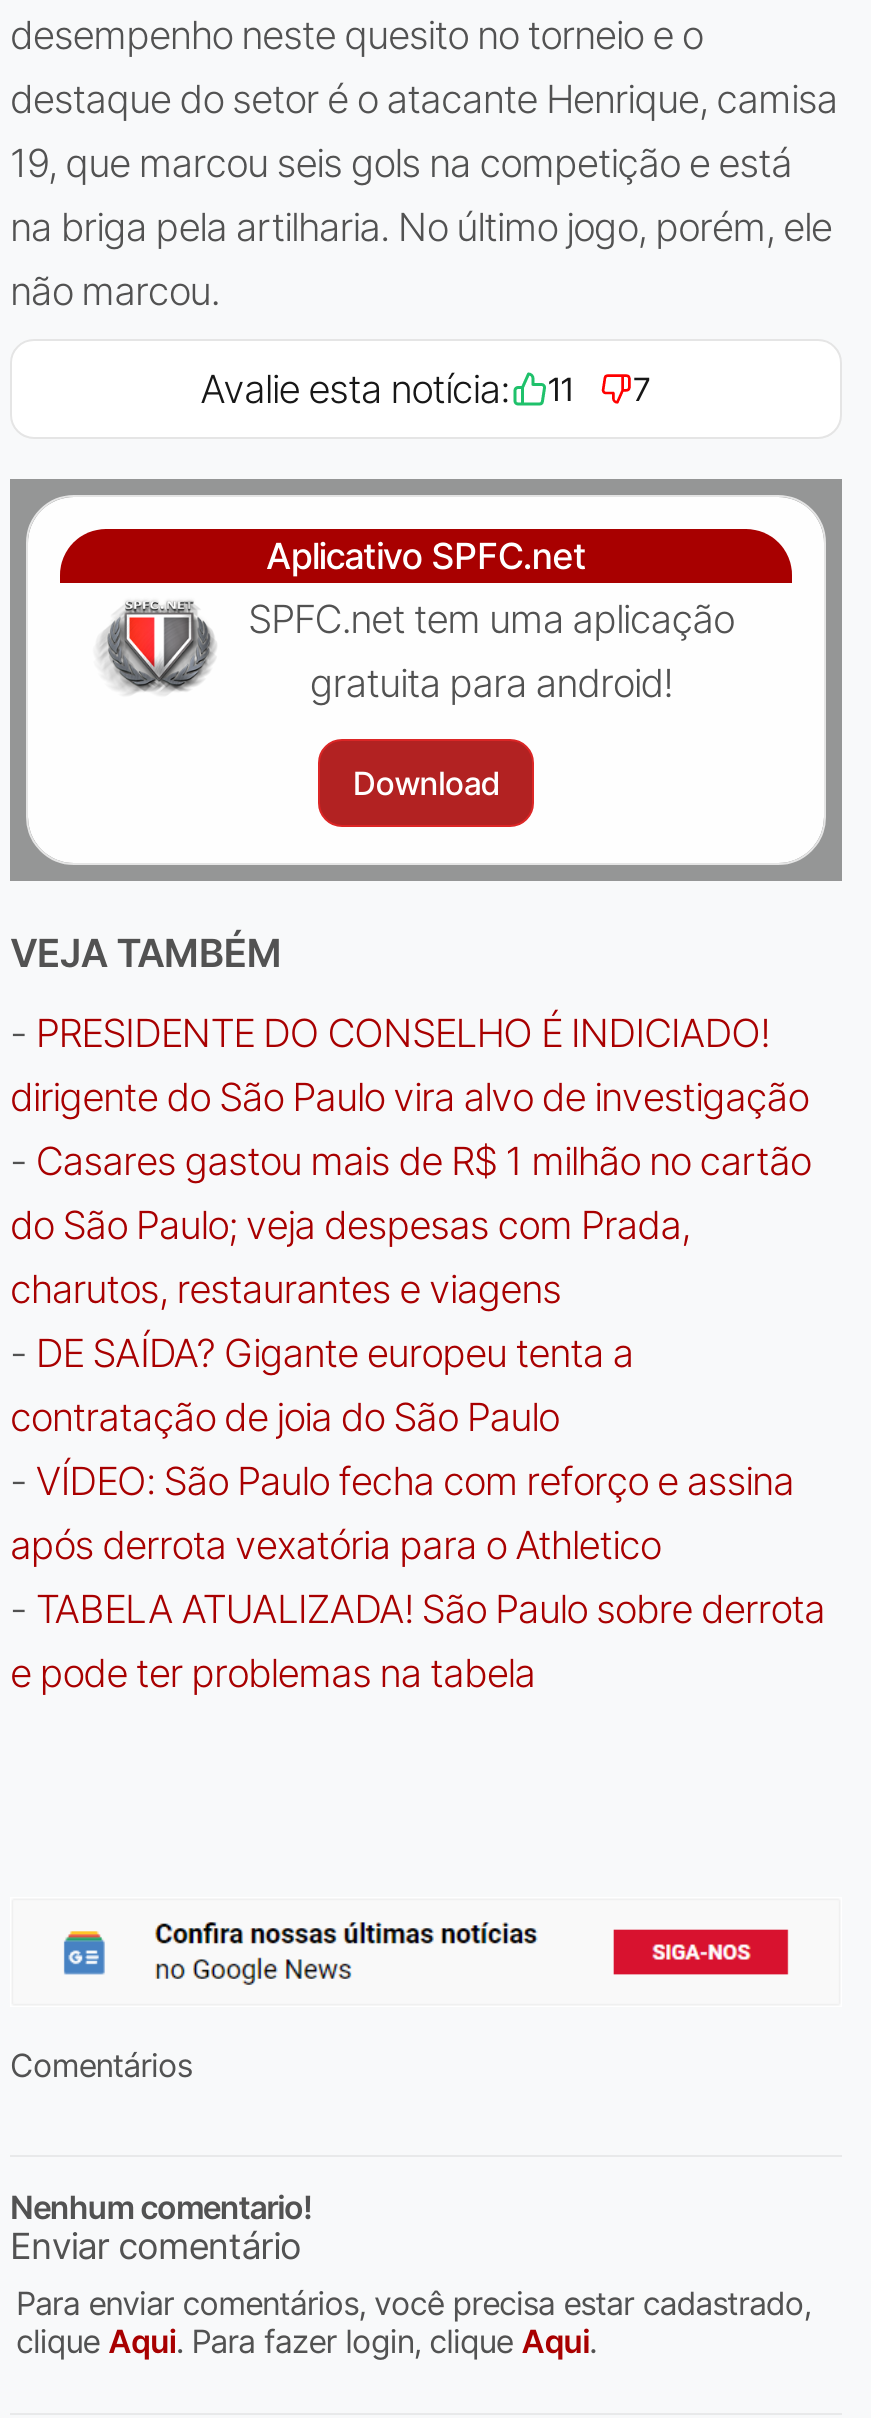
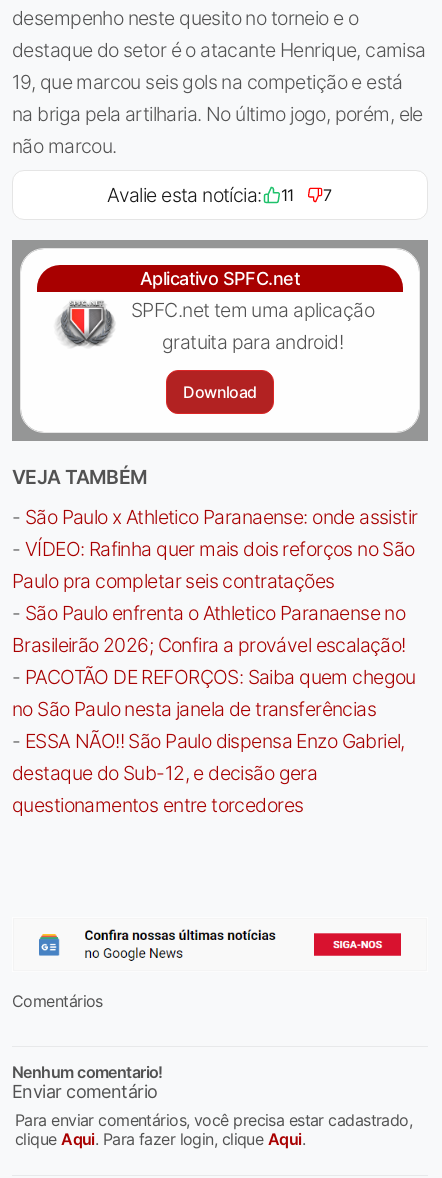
- - PRESIDENTE DO CONSELHO É INDICIADO!
- dirigente do São Paulo vira alvo de investigação
- - Casares gastou mais de R$ 1 milhão no cartão
- do São Paulo; veja despesas com Prada,
- charutos, restaurantes e viagens
- - DE SAÍDA? Gigante europeu tenta a
- contratação de joia do São Paulo
- - VÍDEO: São Paulo fecha com reforço e assina
- após derrota vexatória para o Athletico
- - TABELA ATUALIZADA! São Paulo sobre derrota
- e pode ter problemas na tabela
+ - São Paulo x Athletico Paranaense: onde assistir
+ - VÍDEO: Rafinha quer mais dois reforços no São
+ Paulo pra completar seis contratações
+ - São Paulo enfrenta o Athletico Paranaense no
+ Brasileirão 2026; Confira a provável escalação!
+ - PACOTÃO DE REFORÇOS: Saiba quem chegou
+ no São Paulo nesta janela de transferências
+ - ESSA NÃO!! São Paulo dispensa Enzo Gabriel,
+ destaque do Sub-12, e decisão gera
+ questionamentos entre torcedores
